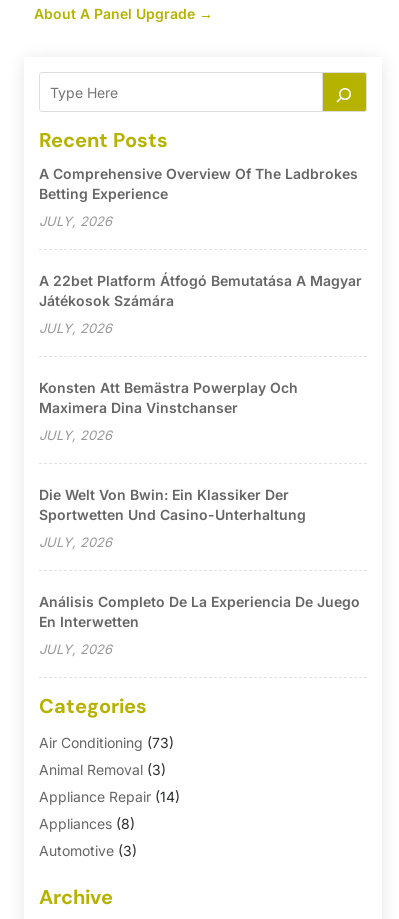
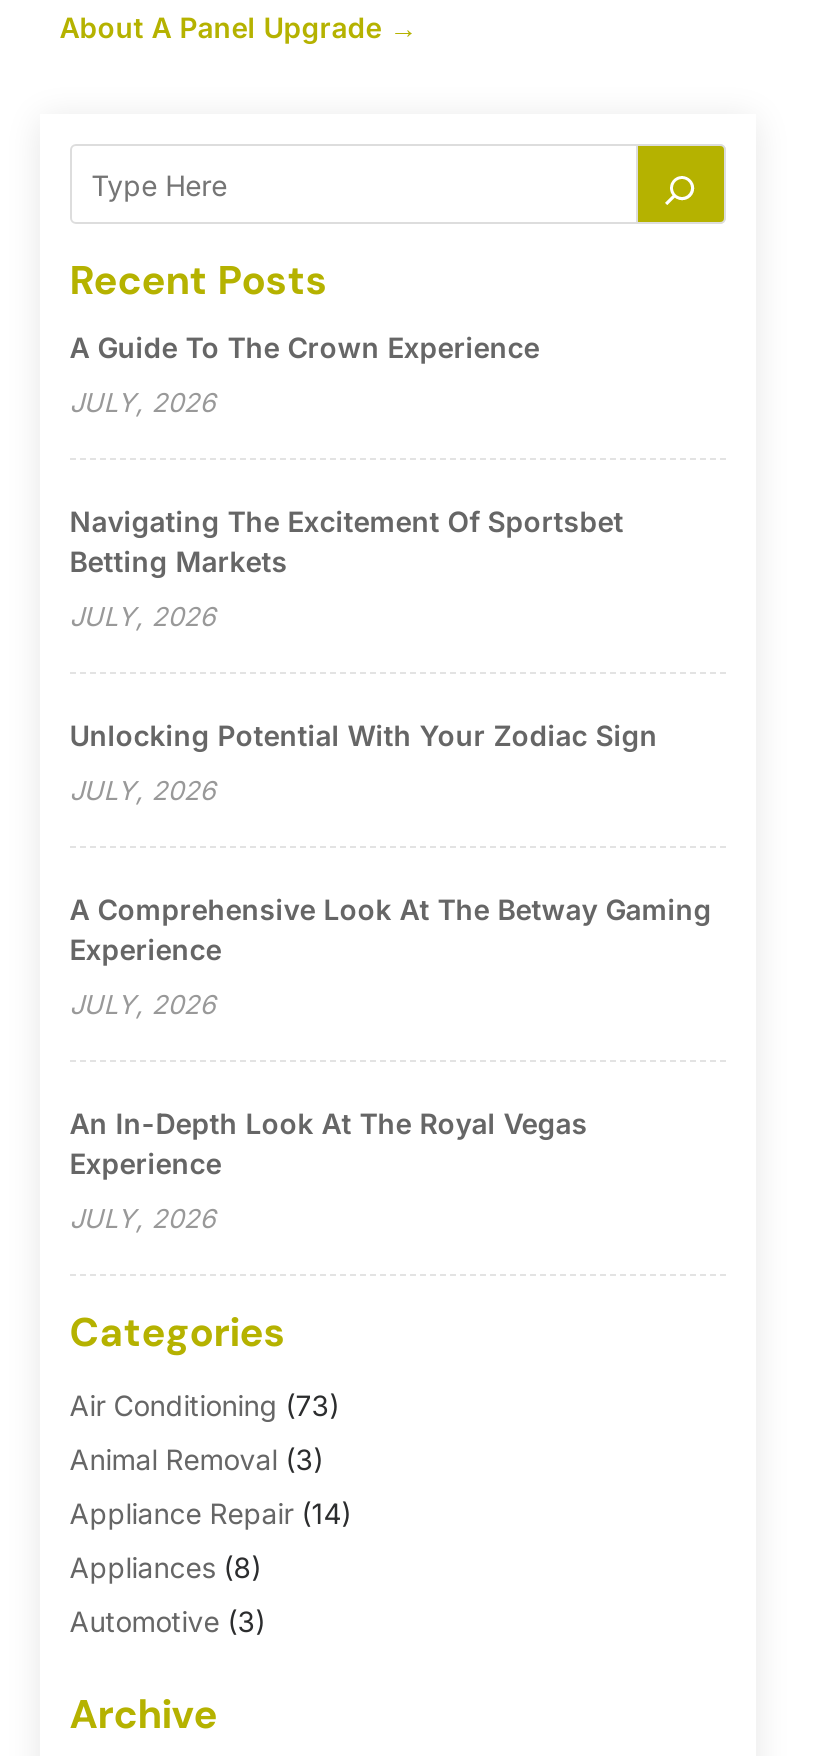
- A Comprehensive Overview Of The Ladbrokes
- Betting Experience
+ A Guide To The Crown Experience

- A 22bet Platform Átfogó Bemutatása A Magyar
- Játékosok Számára
+ Navigating The Excitement Of Sportsbet
+ Betting Markets

- Konsten Att Bemästra Powerplay Och
- Maximera Dina Vinstchanser
+ Unlocking Potential With Your Zodiac Sign

- Die Welt Von Bwin: Ein Klassiker Der
- Sportwetten Und Casino-Unterhaltung
+ A Comprehensive Look At The Betway Gaming
+ Experience

- Análisis Completo De La Experiencia De Juego
- En Interwetten
+ An In-Depth Look At The Royal Vegas
+ Experience
